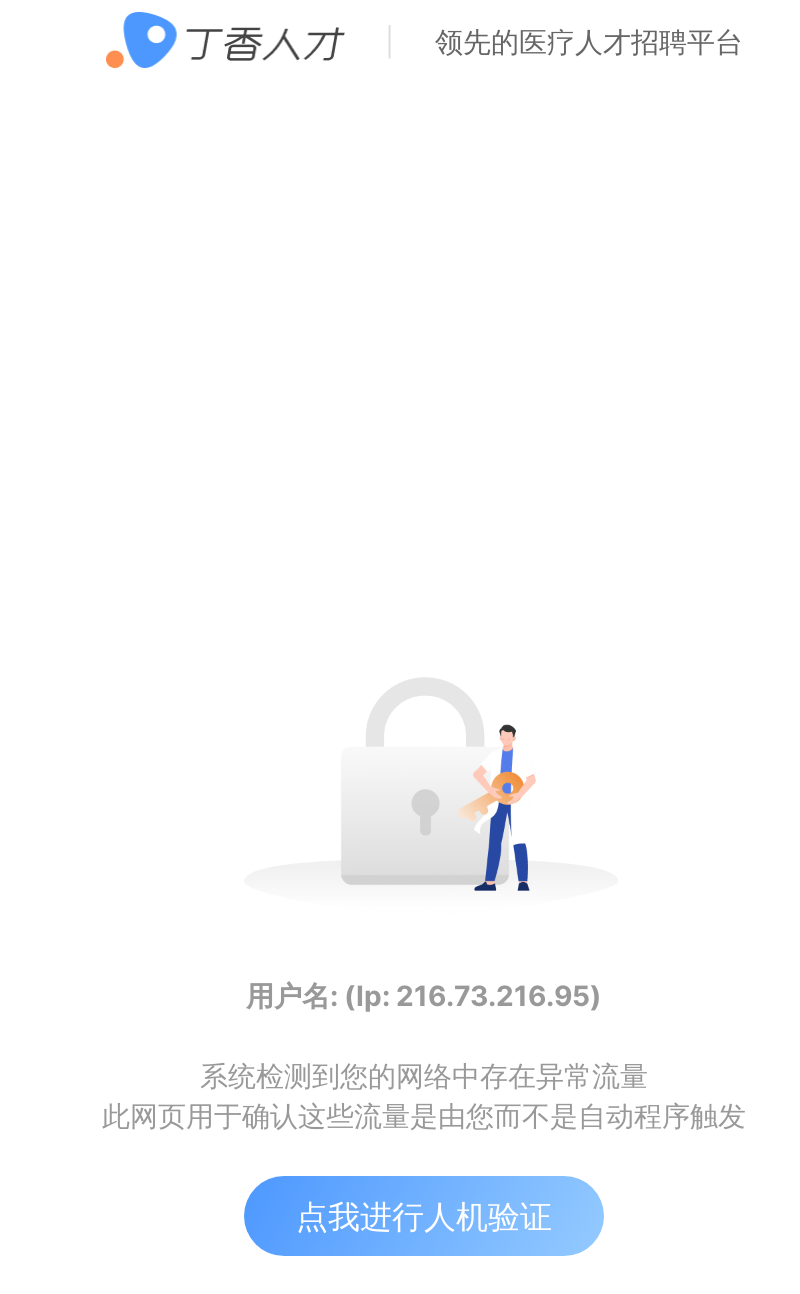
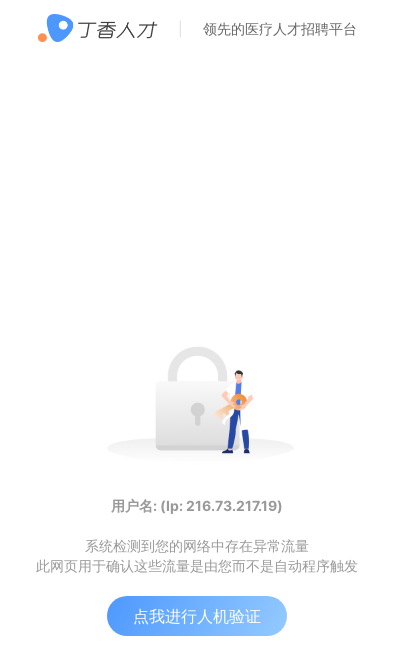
- 用户名: (Ip: 216.73.216.95)
+ 用户名: (Ip: 216.73.217.19)
